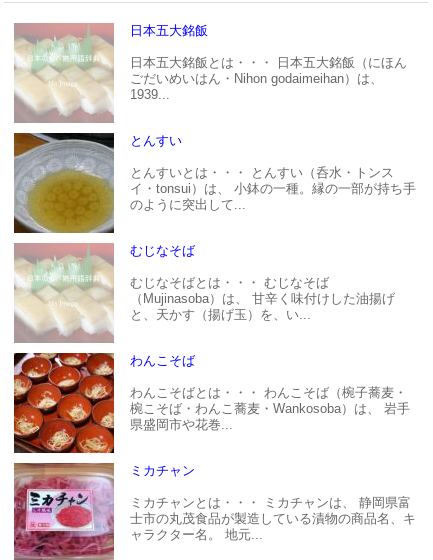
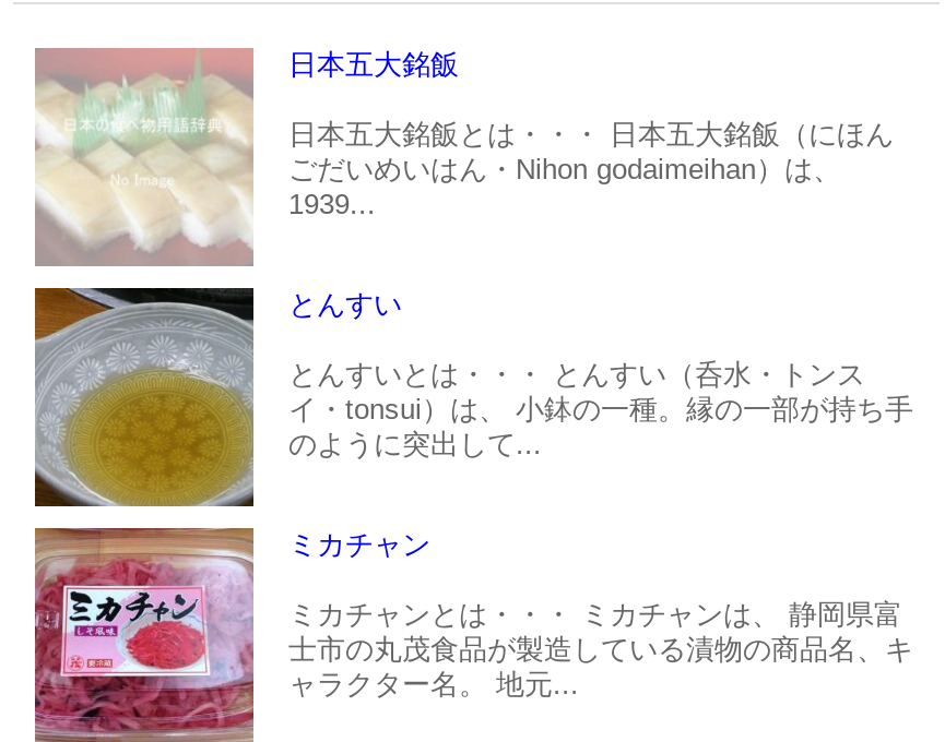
- [image]
- むじなそば
- むじなそばとは・・・ むじなそば
- （Mujinasoba）は、 甘辛く味付けした油揚げ
- と、天かす（揚げ玉）を、い...
- わんこそば
- わんこそばとは・・・ わんこそば（椀子蕎麦・
- 椀こそば・わんこ蕎麦・Wankosoba）は、 岩手
- 県盛岡市や花巻...
